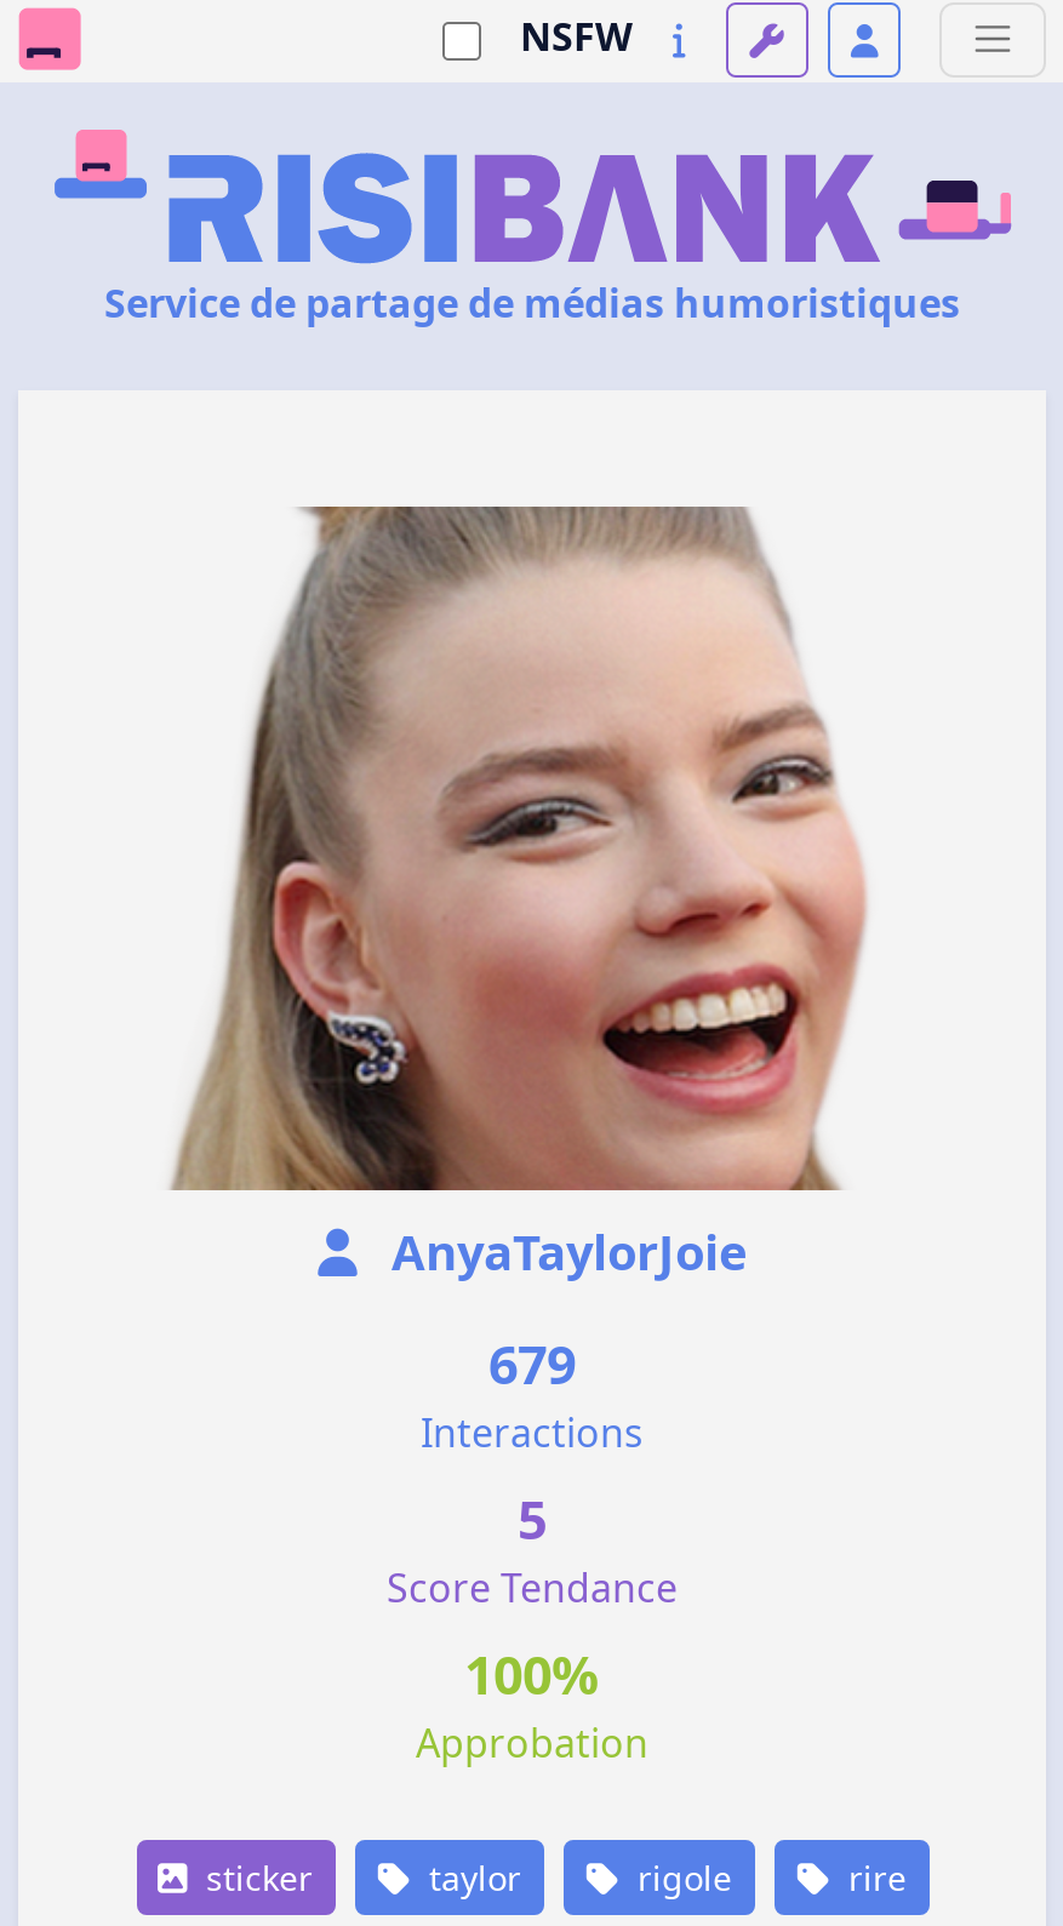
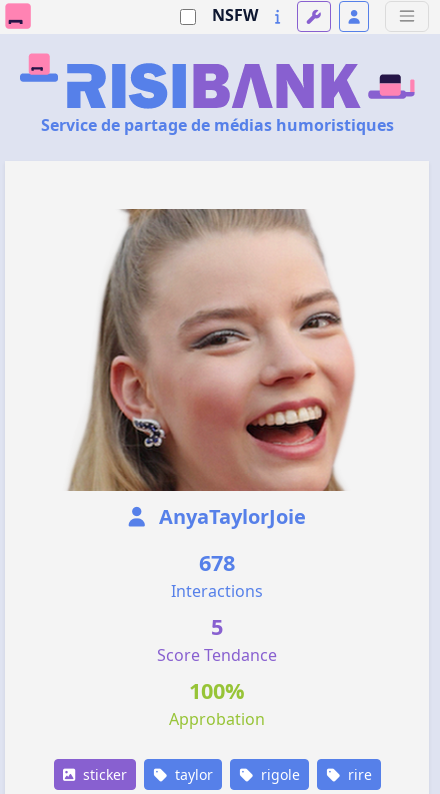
- 679
+ 678
